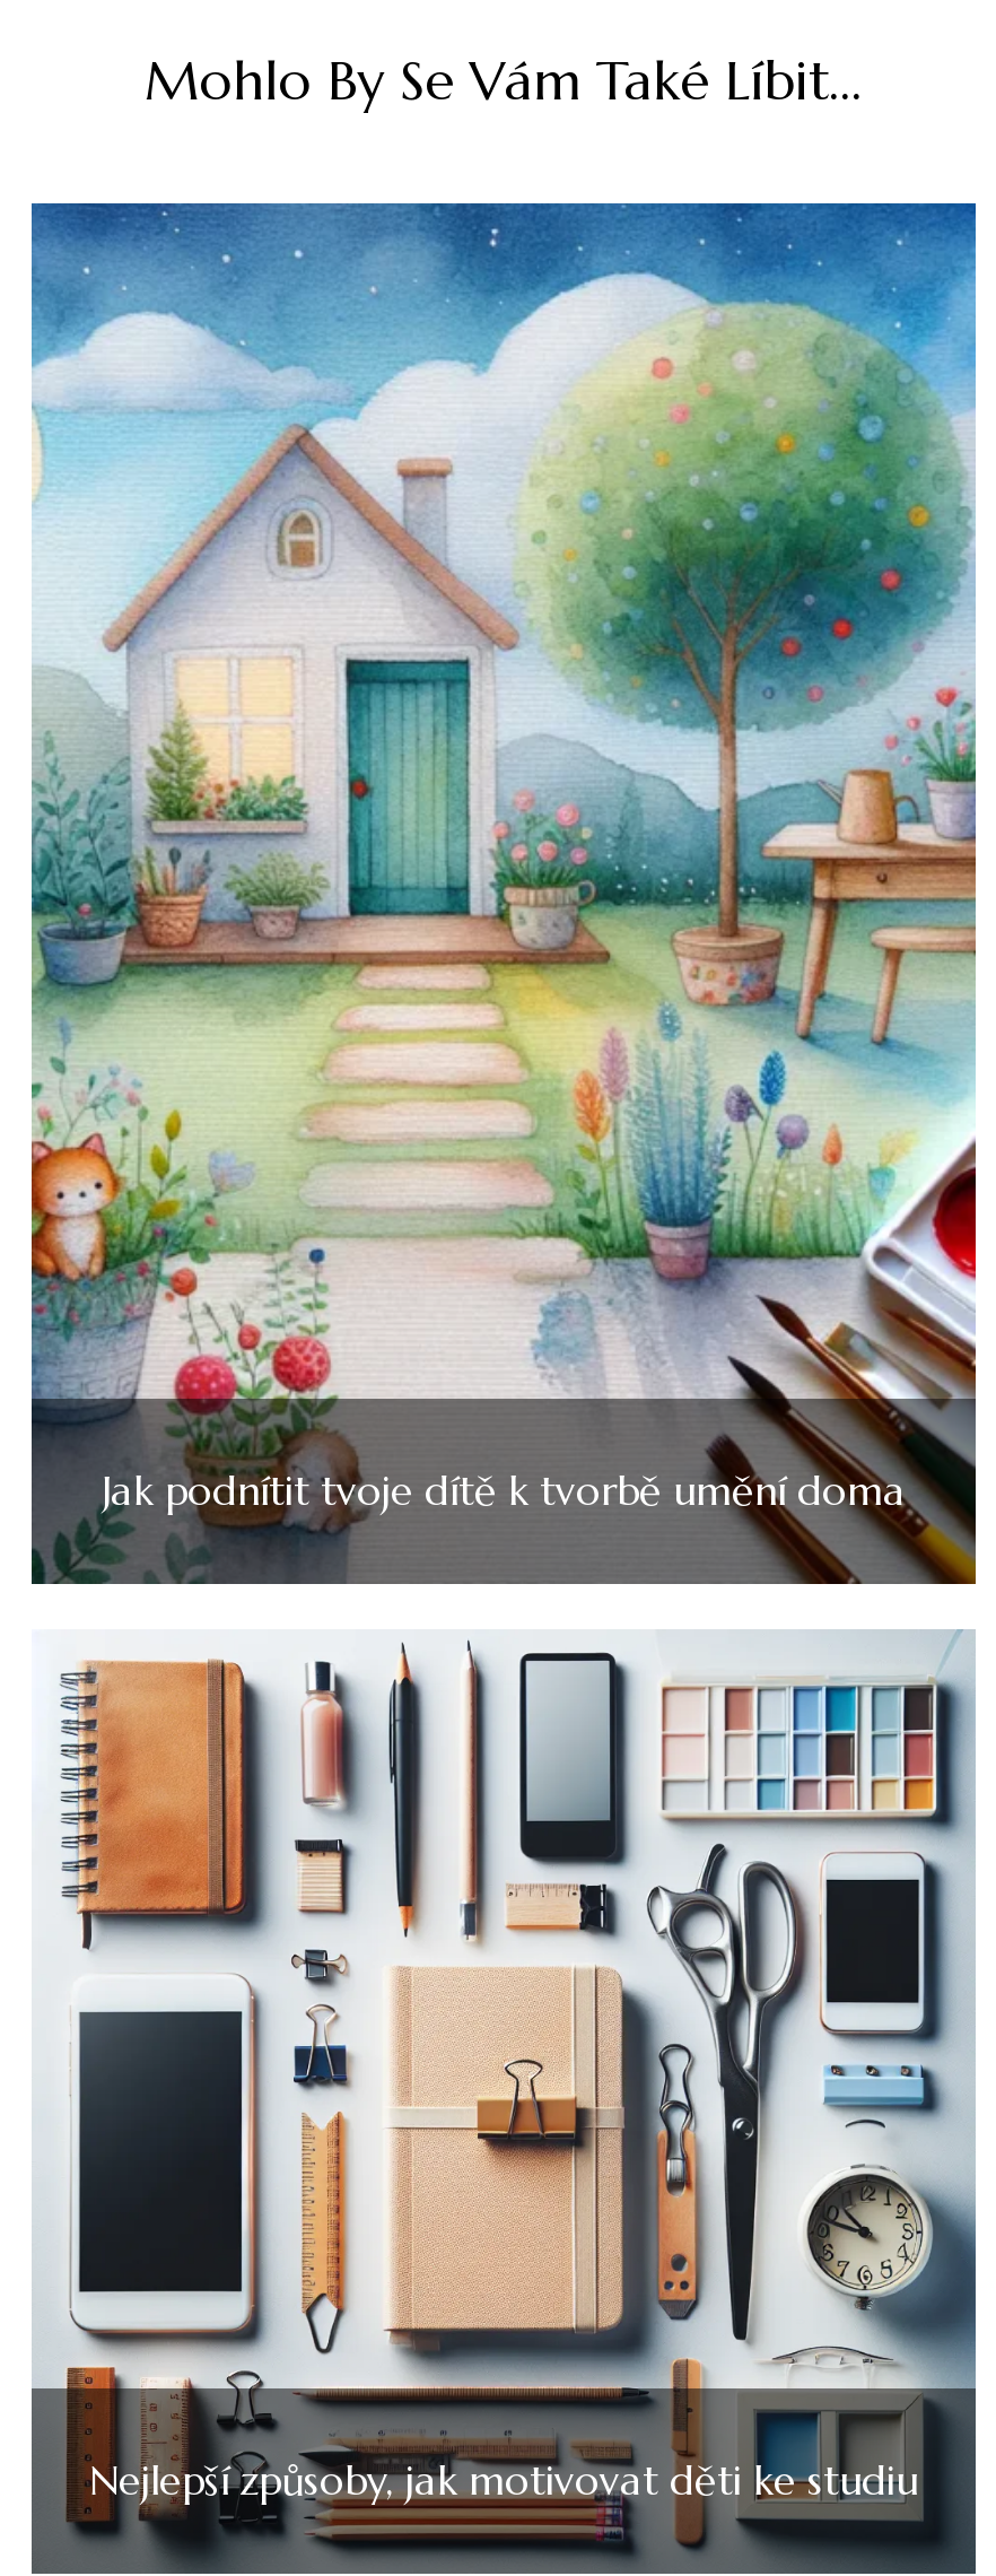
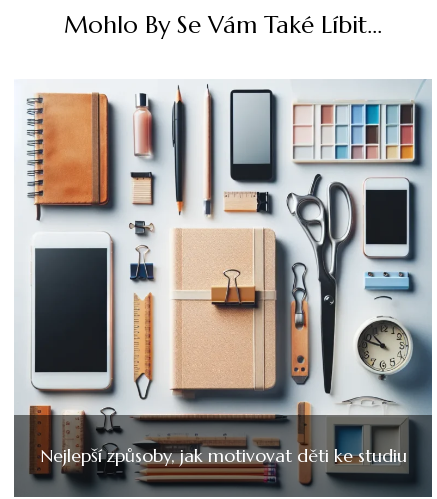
- [image]
- Jak podnítit tvoje dítě k tvorbě umění doma
